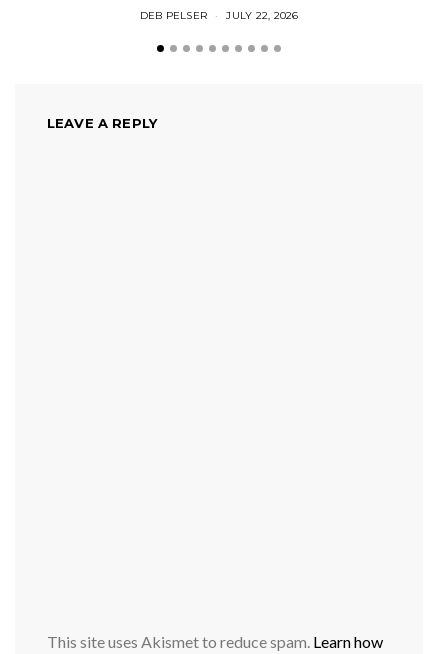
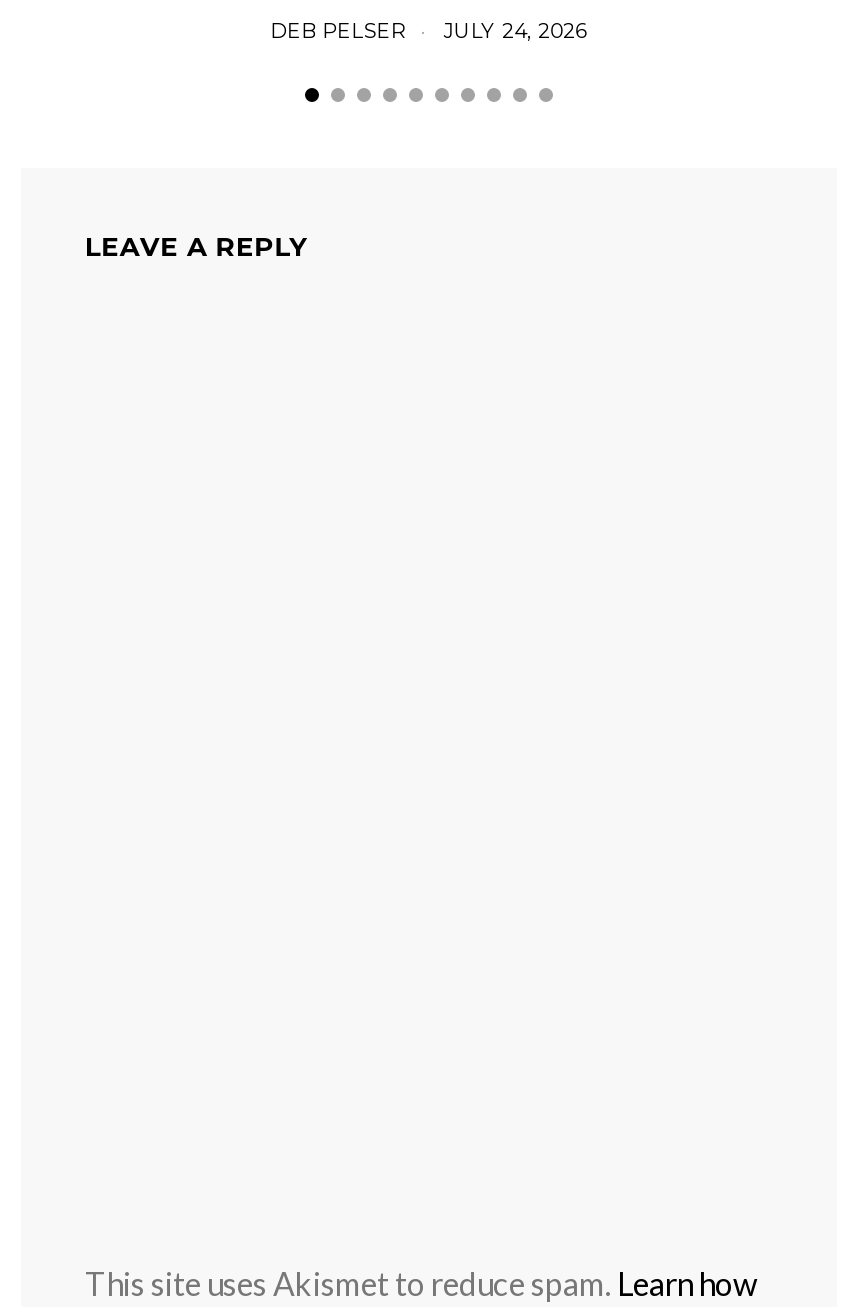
- DEB PELSER JULY 22, 2026
+ DEB PELSER JULY 24, 2026
